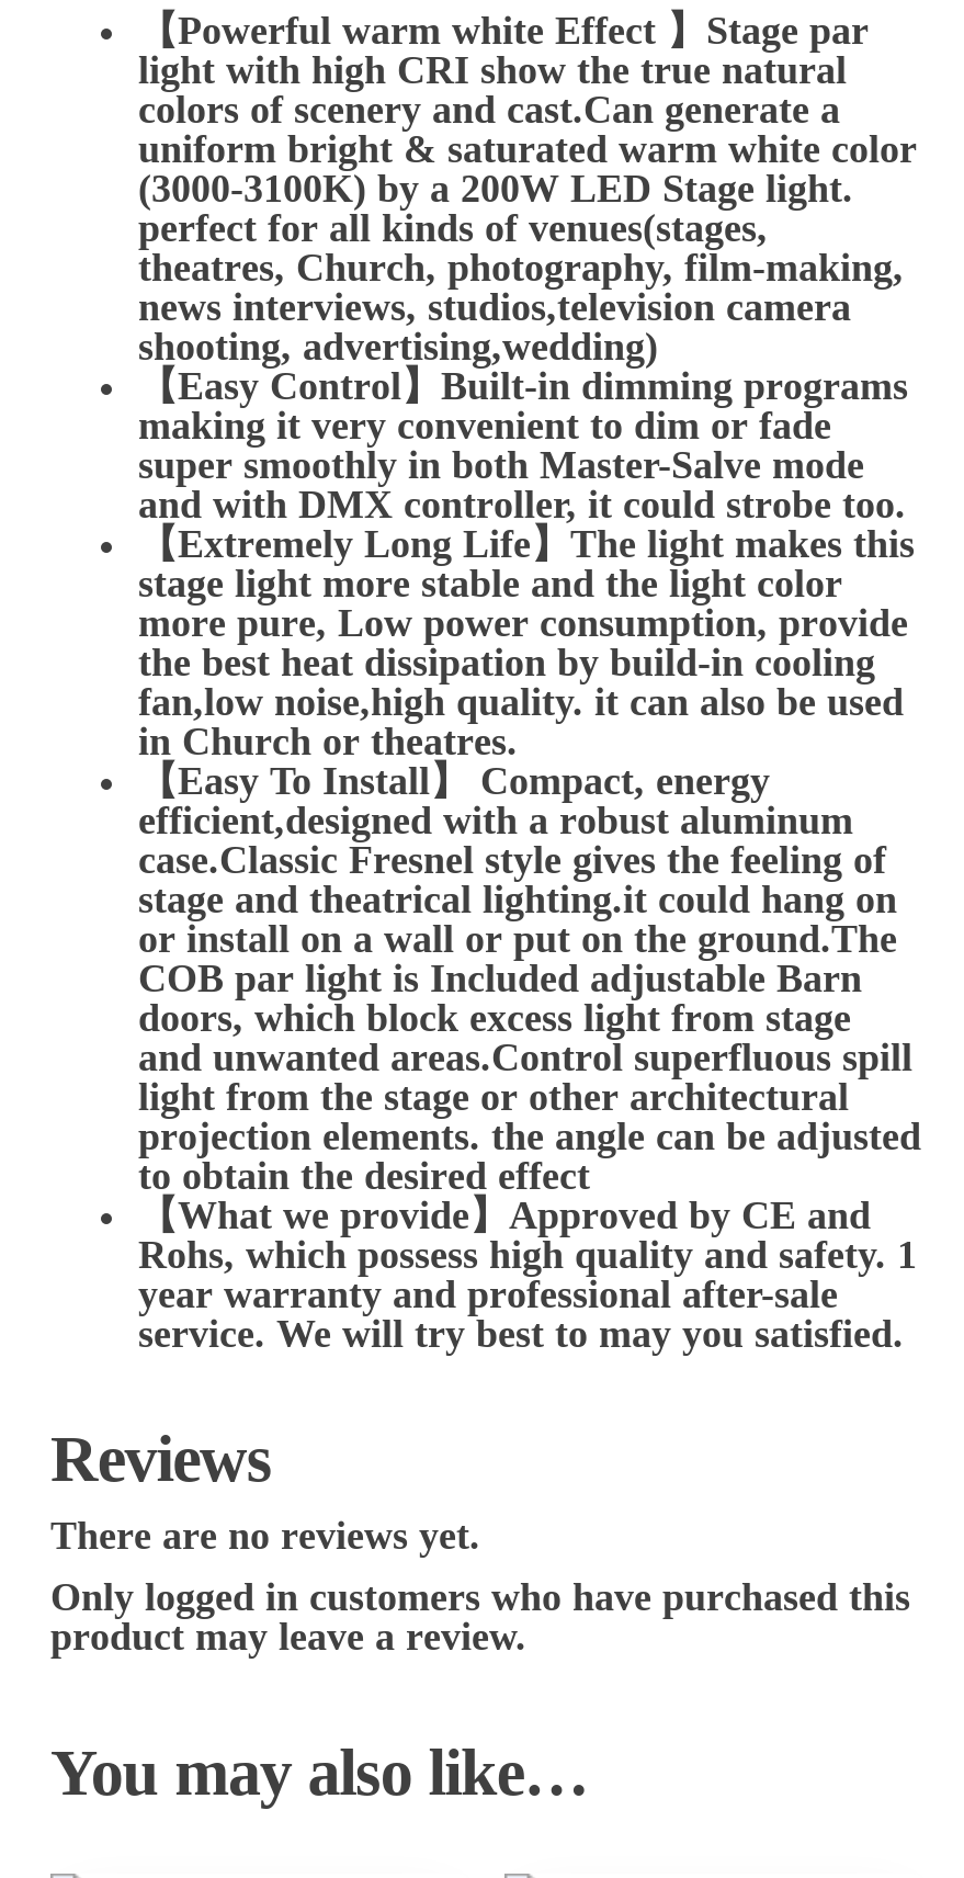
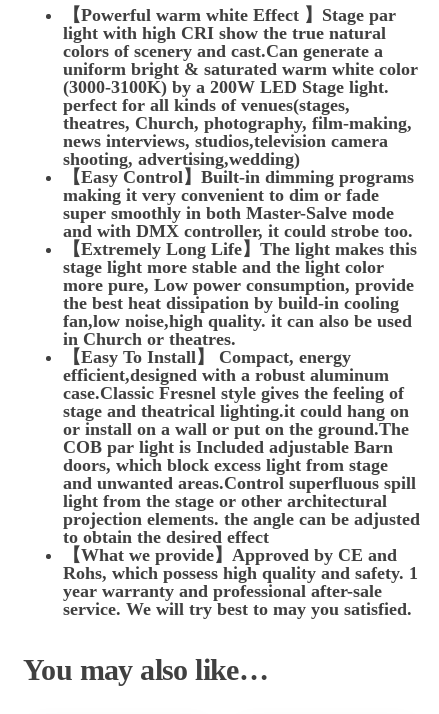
- Reviews
- There are no reviews yet.
- Only logged in customers who have purchased this
- product may leave a review.
